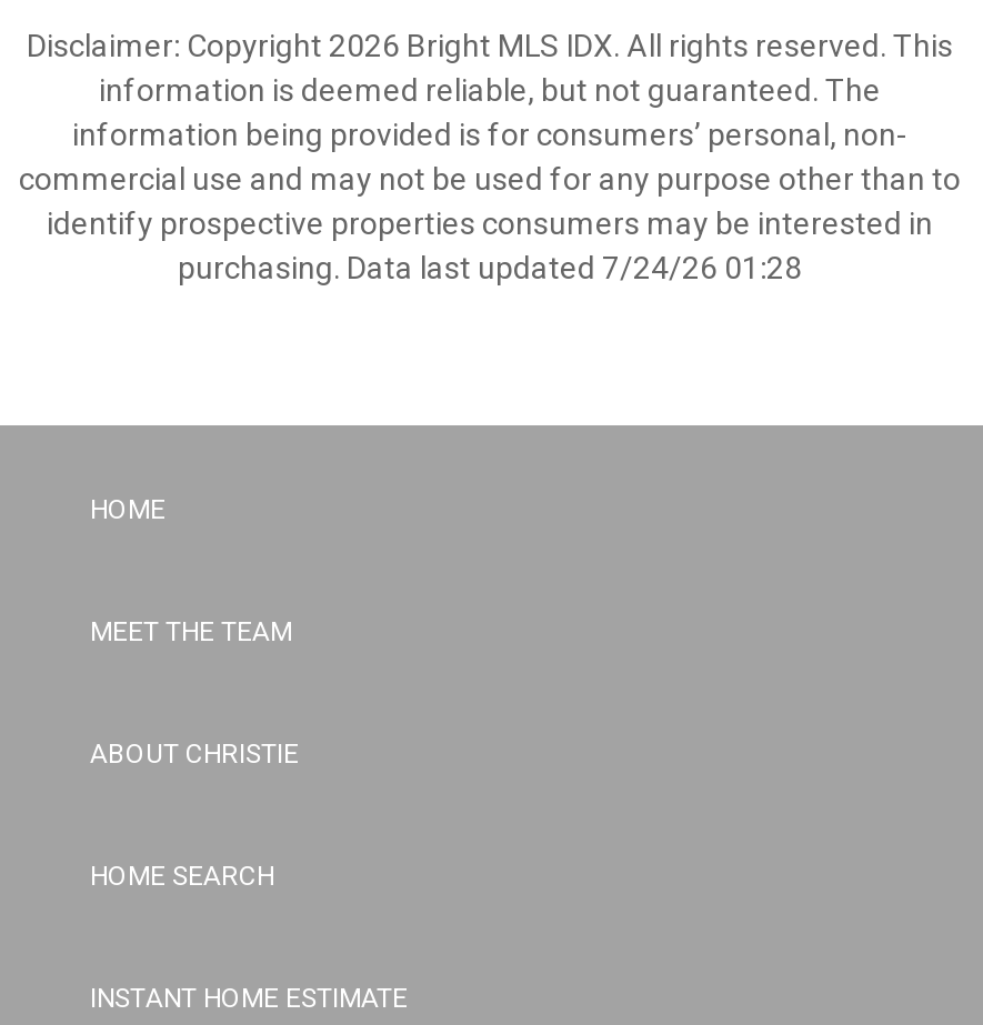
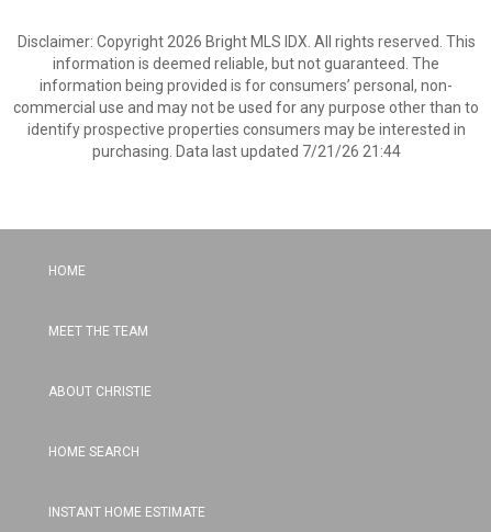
- purchasing. Data last updated 7/24/26 01:28
+ purchasing. Data last updated 7/21/26 21:44
